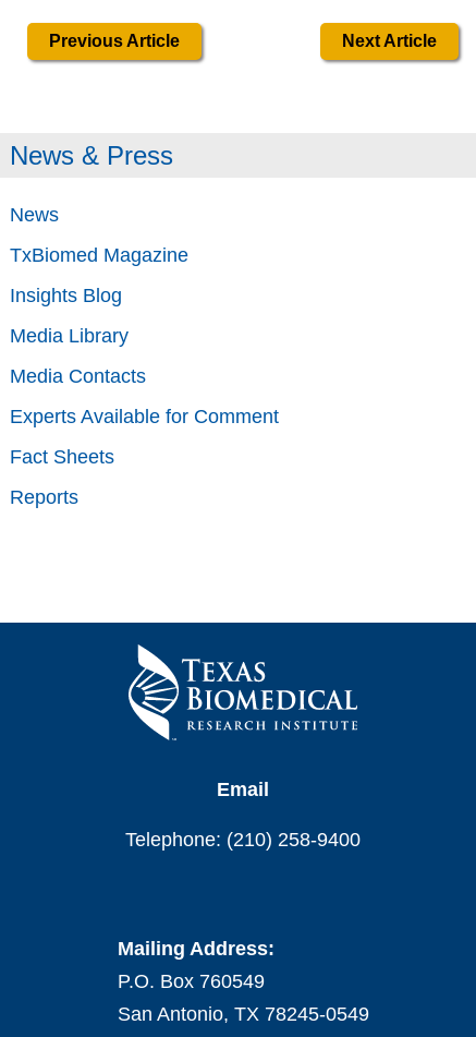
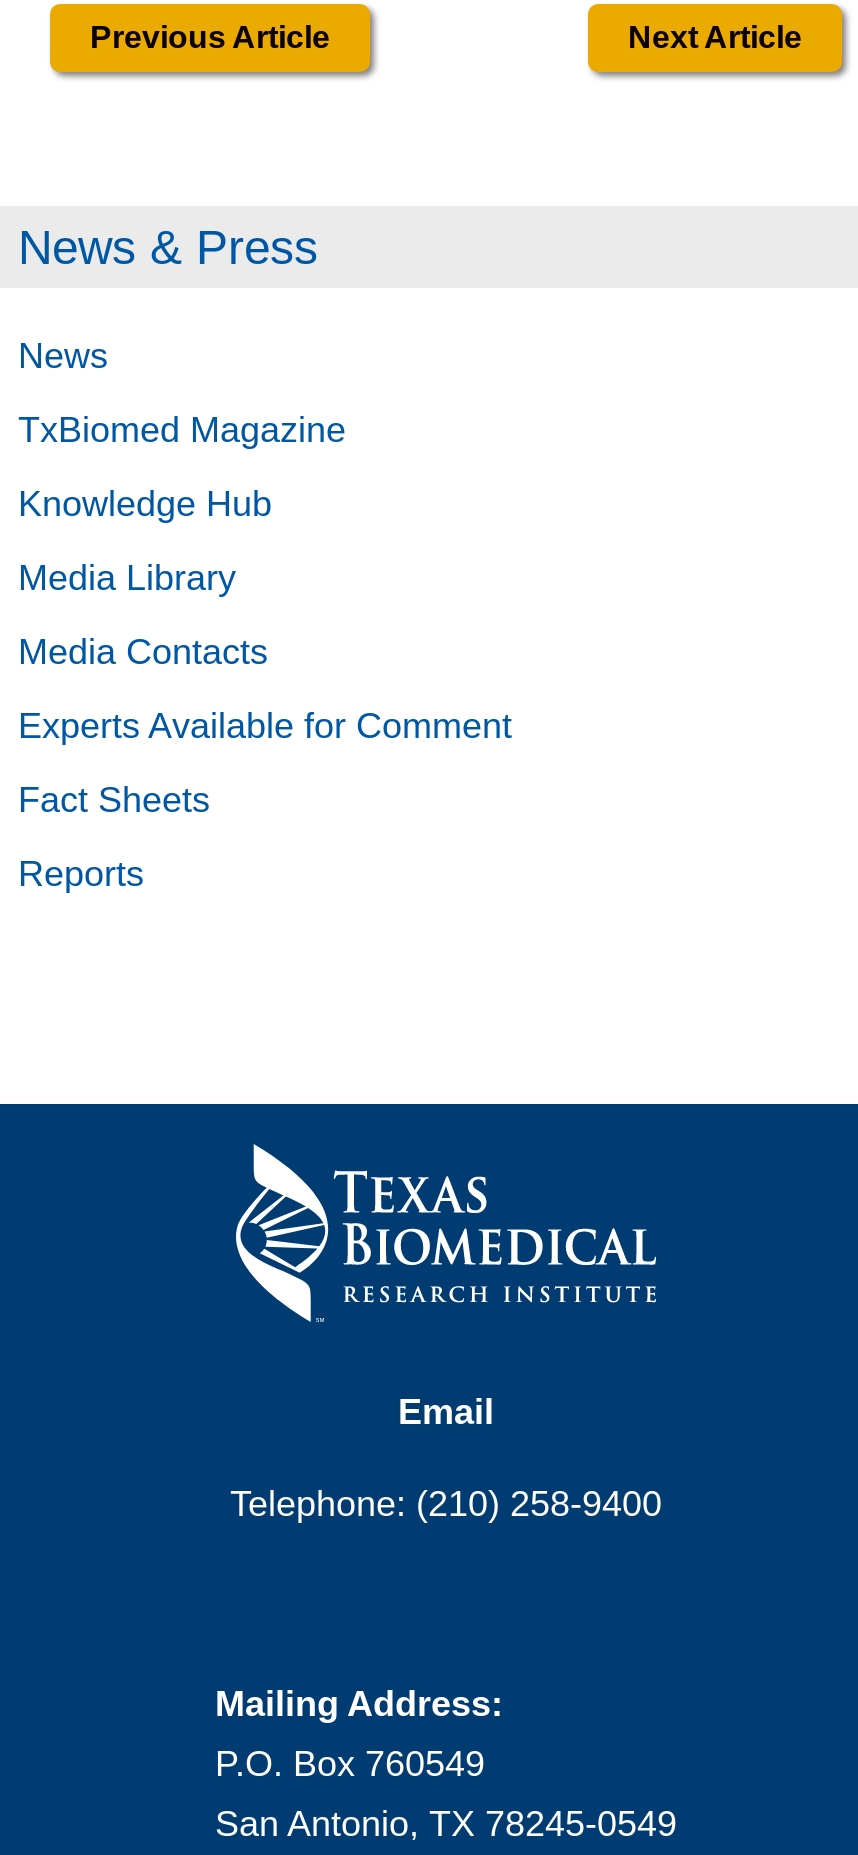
- Insights Blog
+ Knowledge Hub
